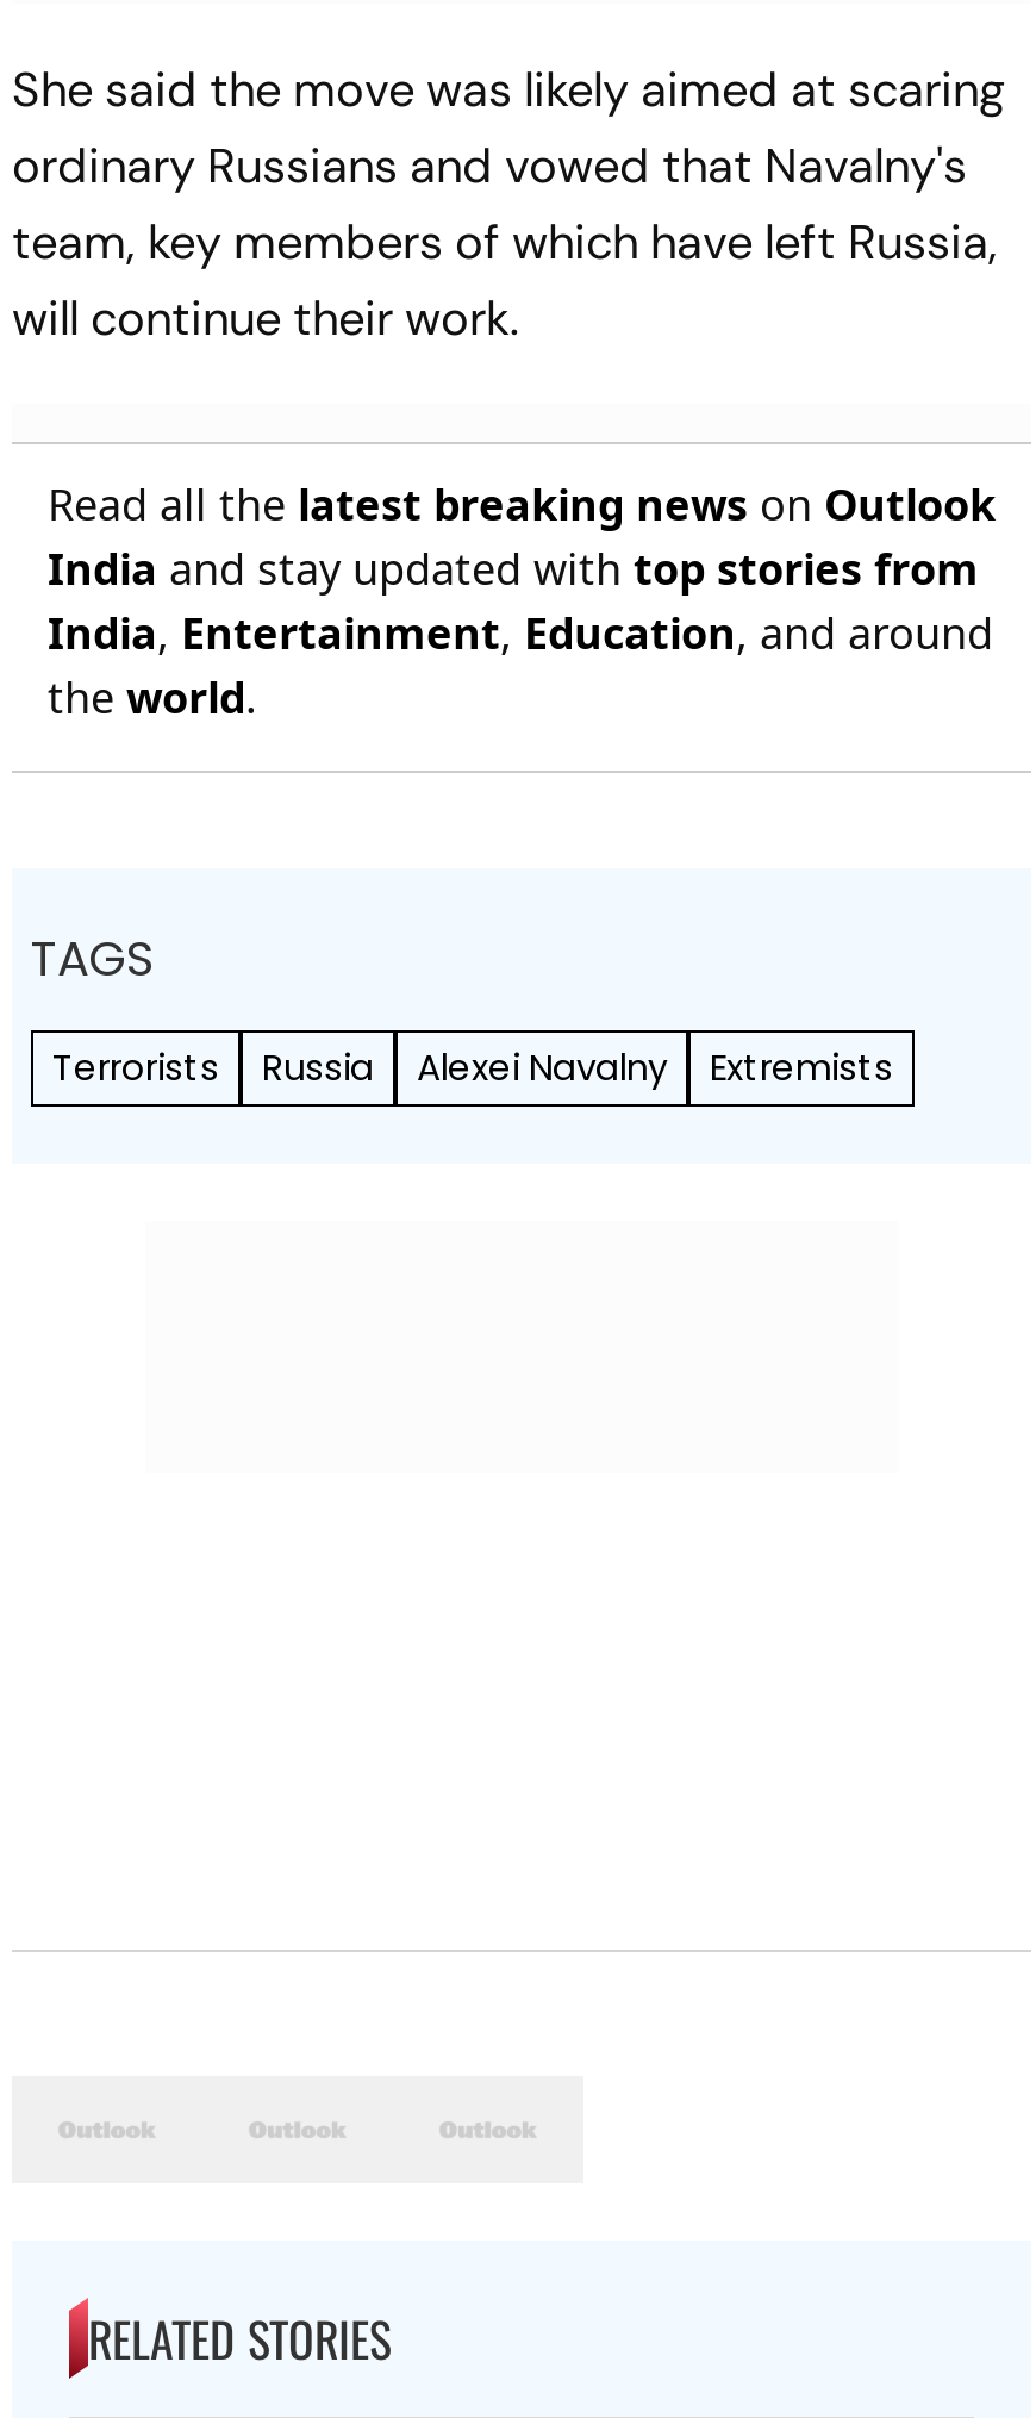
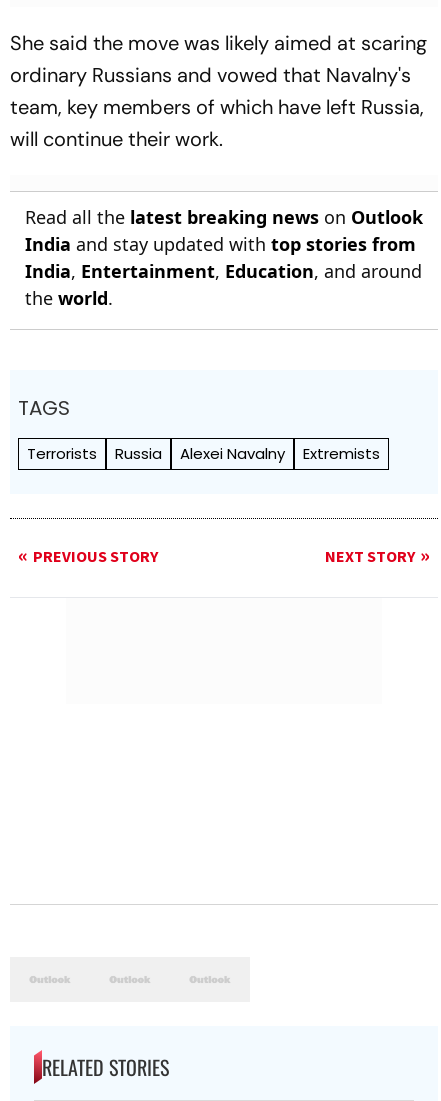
+ PREVIOUS STORY
+ NEXT STORY
